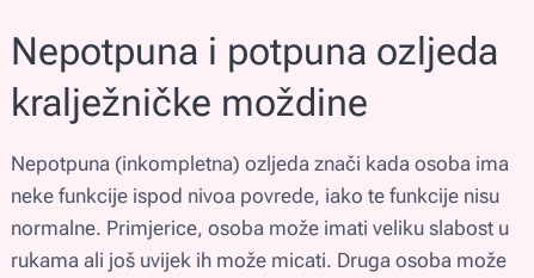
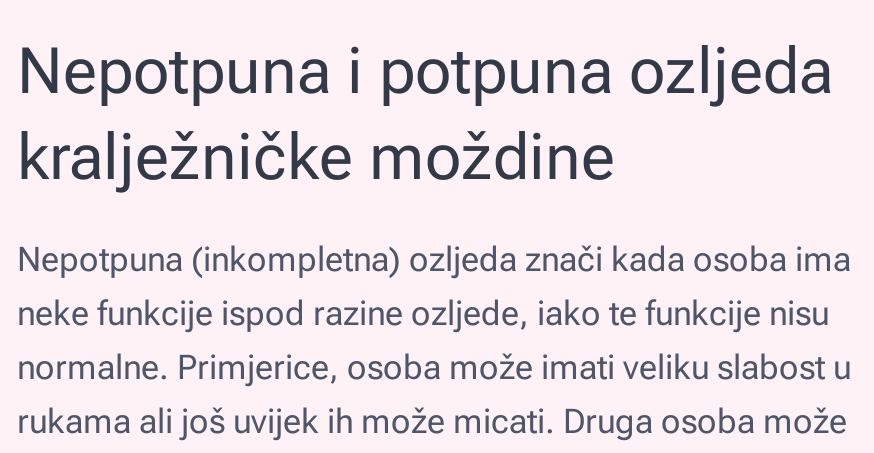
- neke funkcije ispod nivoa povrede, iako te funkcije nisu
+ neke funkcije ispod razine ozljede, iako te funkcije nisu
